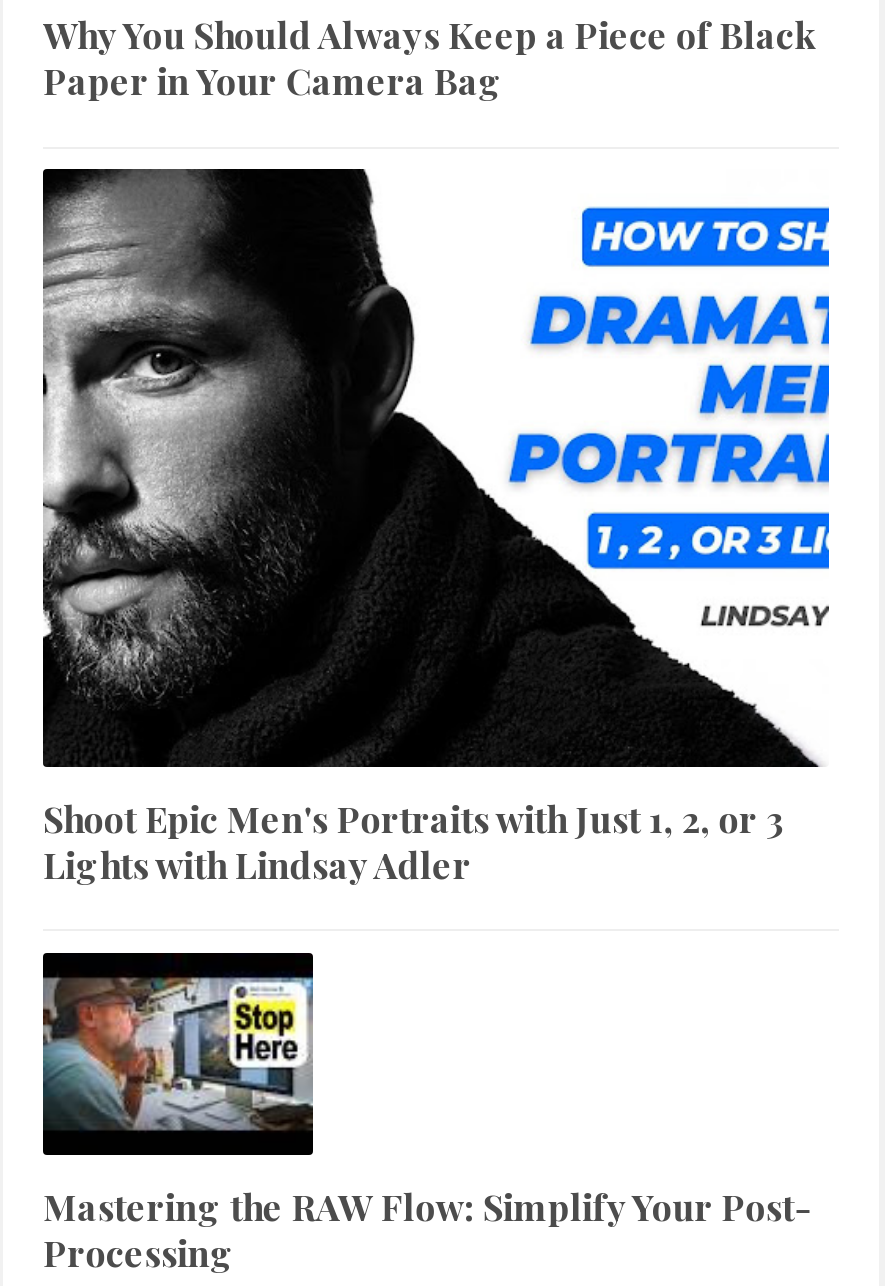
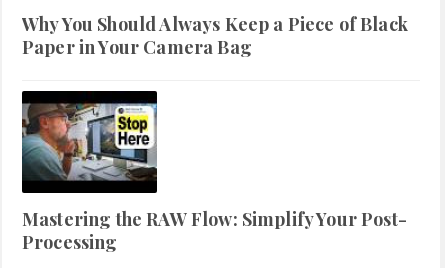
- [image]
- Shoot Epic Men's Portraits with Just 1, 2, or 3
- Lights with Lindsay Adler
